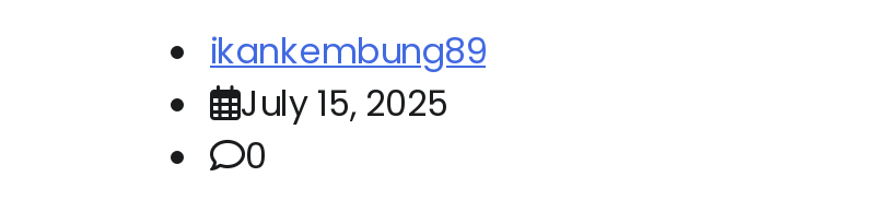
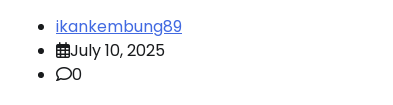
- July 15, 2025
+ July 10, 2025
